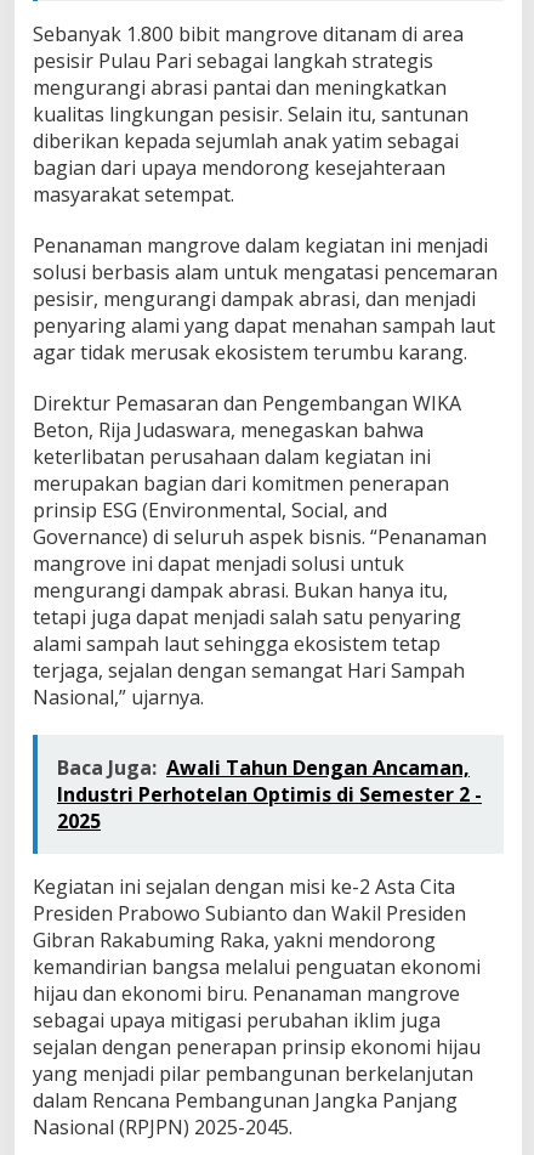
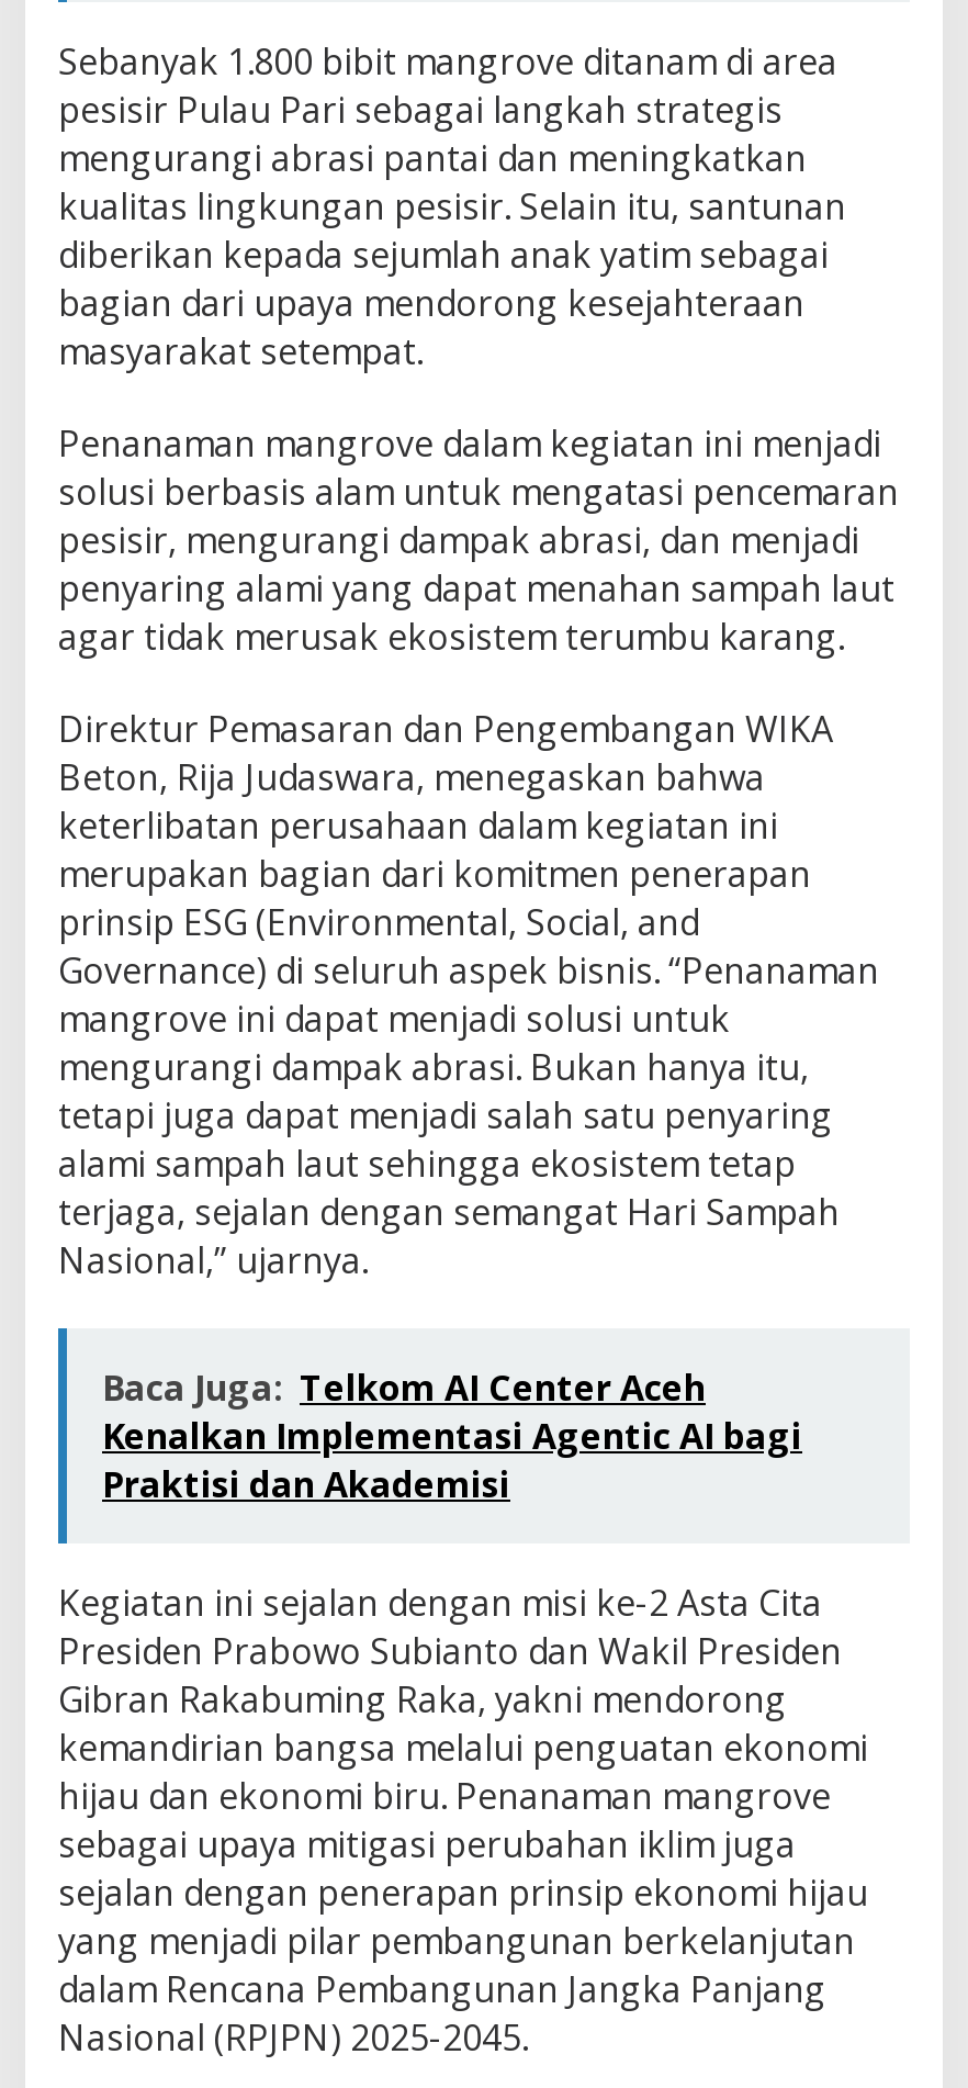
- Baca Juga: Awali Tahun Dengan Ancaman,
- Industri Perhotelan Optimis di Semester 2 -
- 2025
+ Baca Juga: Telkom AI Center Aceh
+ Kenalkan Implementasi Agentic AI bagi
+ Praktisi dan Akademisi
